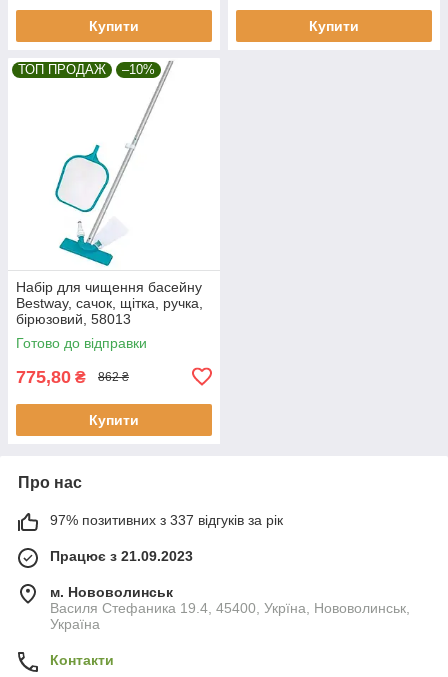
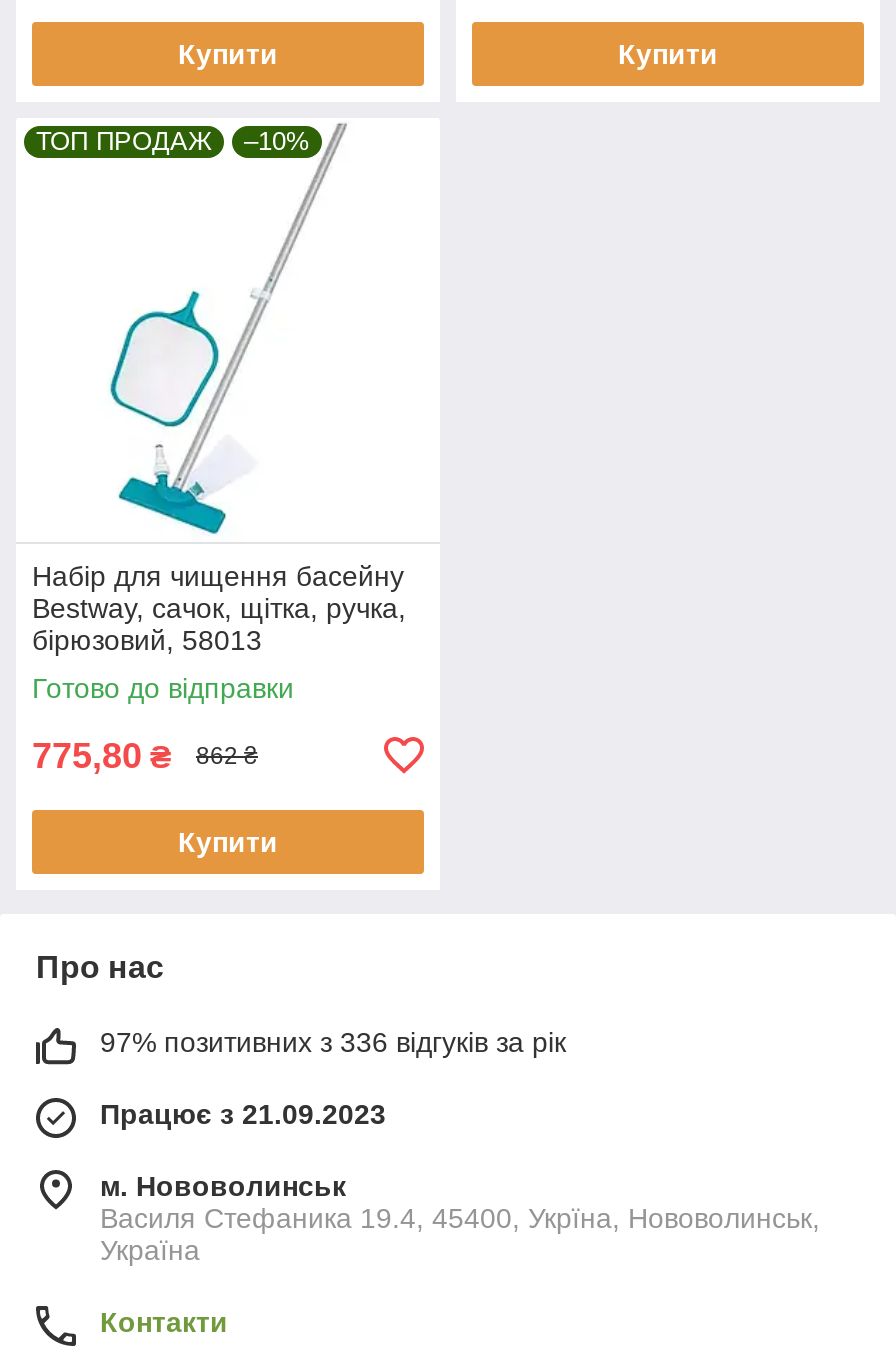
- 97% позитивних з 337 відгуків за рік
+ 97% позитивних з 336 відгуків за рік
